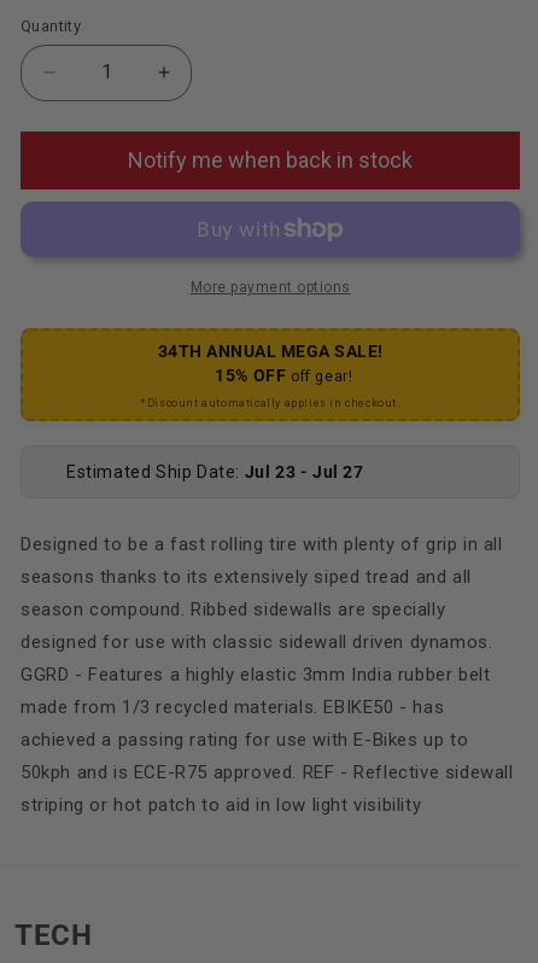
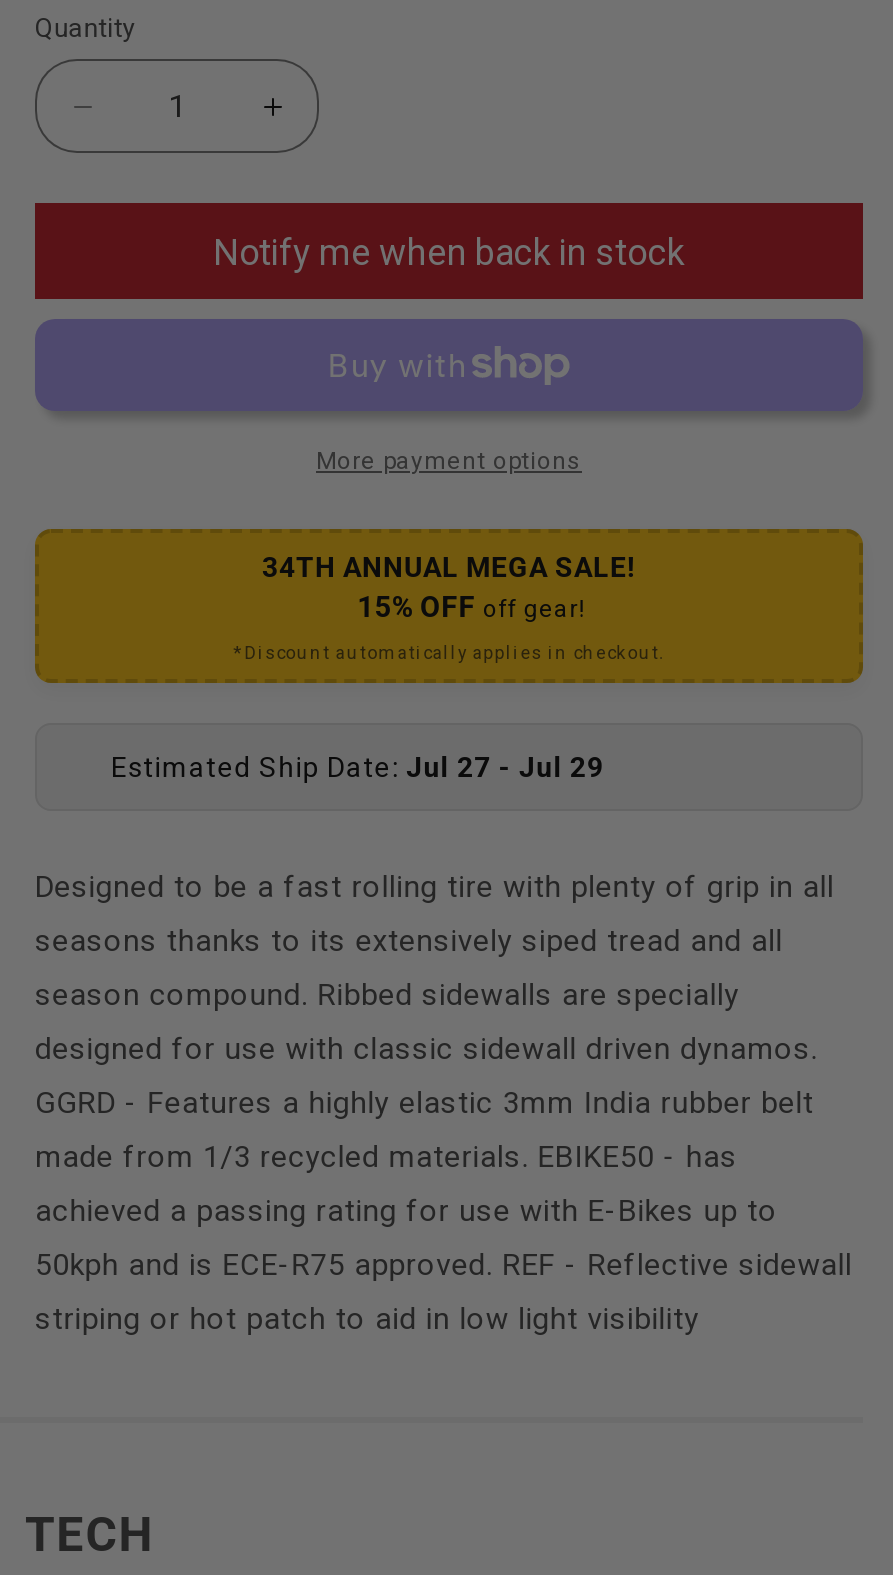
- Estimated Ship Date: Jul 23 - Jul 27
+ Estimated Ship Date: Jul 27 - Jul 29
